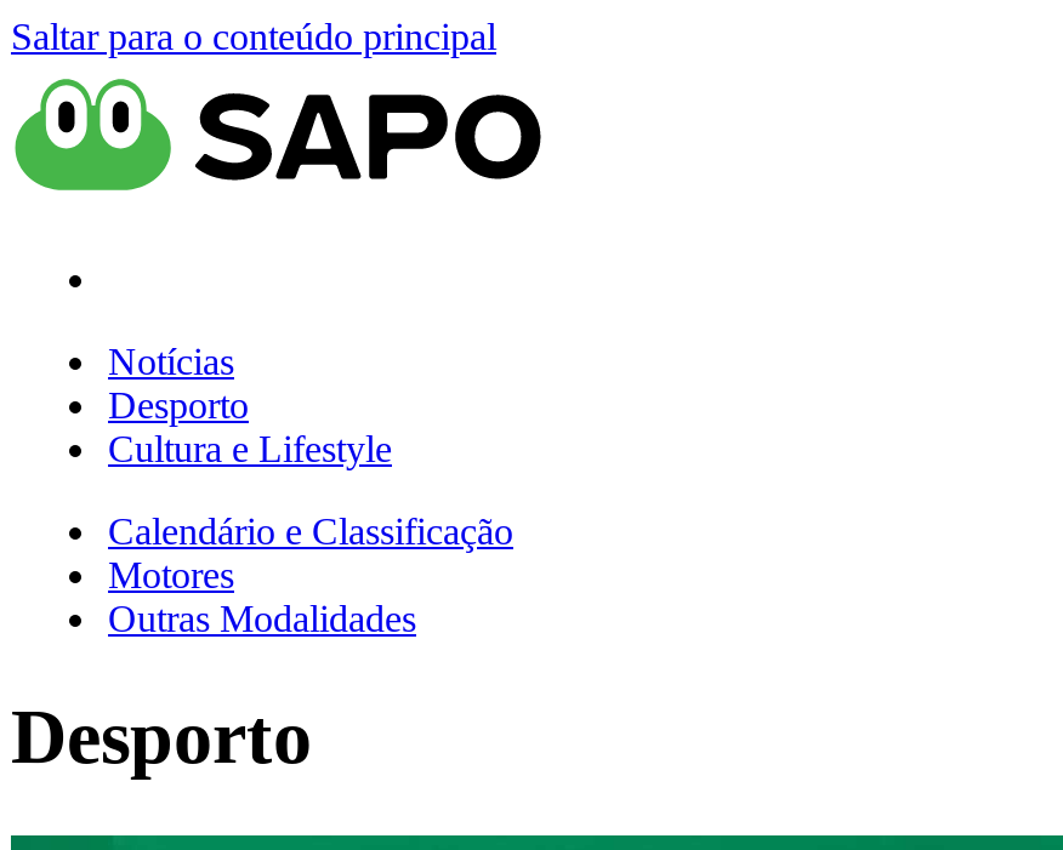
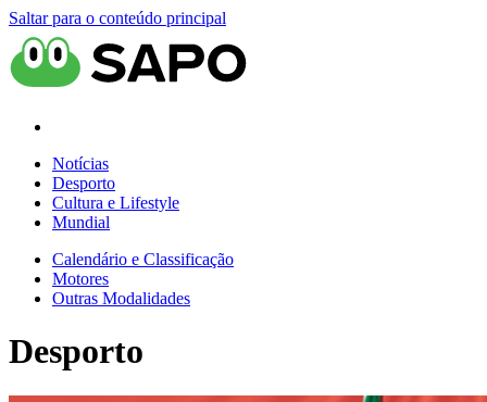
+ Mundial
